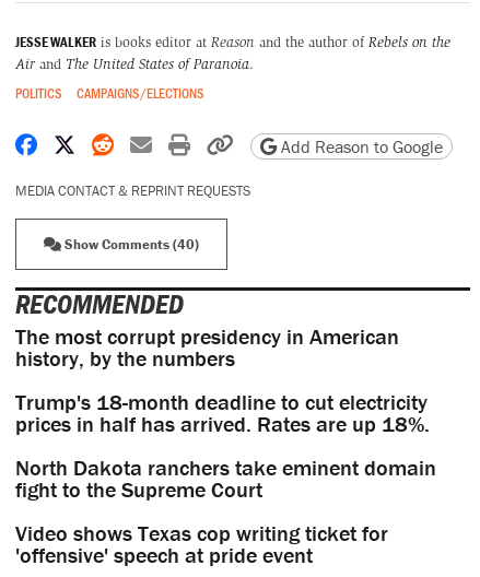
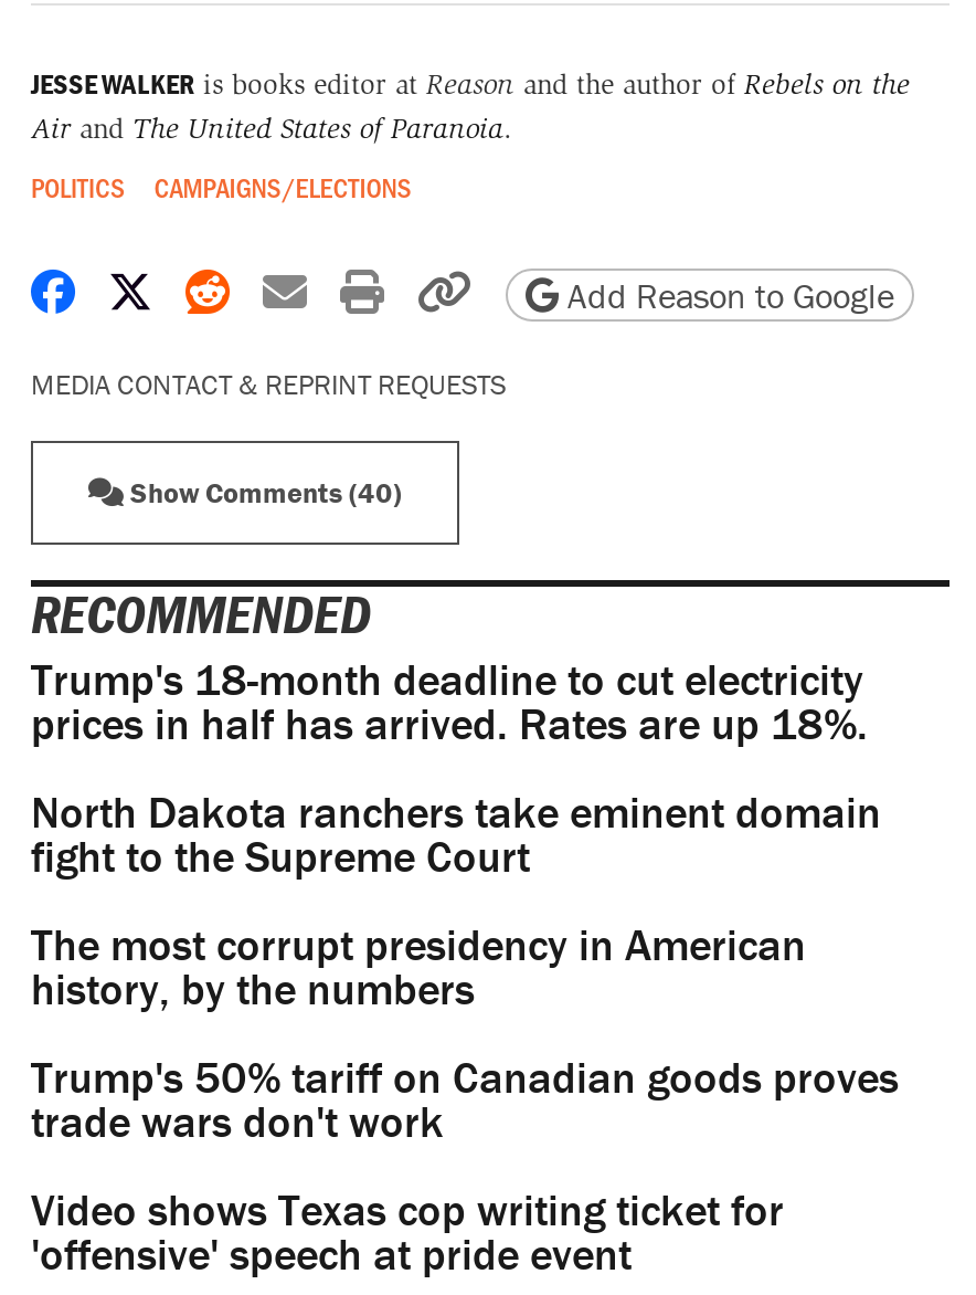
moved down: The most corrupt presidency in American | history, by the numbers

moved up: Trump's 18-month deadline to cut electricity | prices in half has arrived. Rates are up 18%. | North Dakota ranchers take eminent domain | fight to the Supreme Court

+ Trump's 50% tariff on Canadian goods proves
+ trade wars don't work
